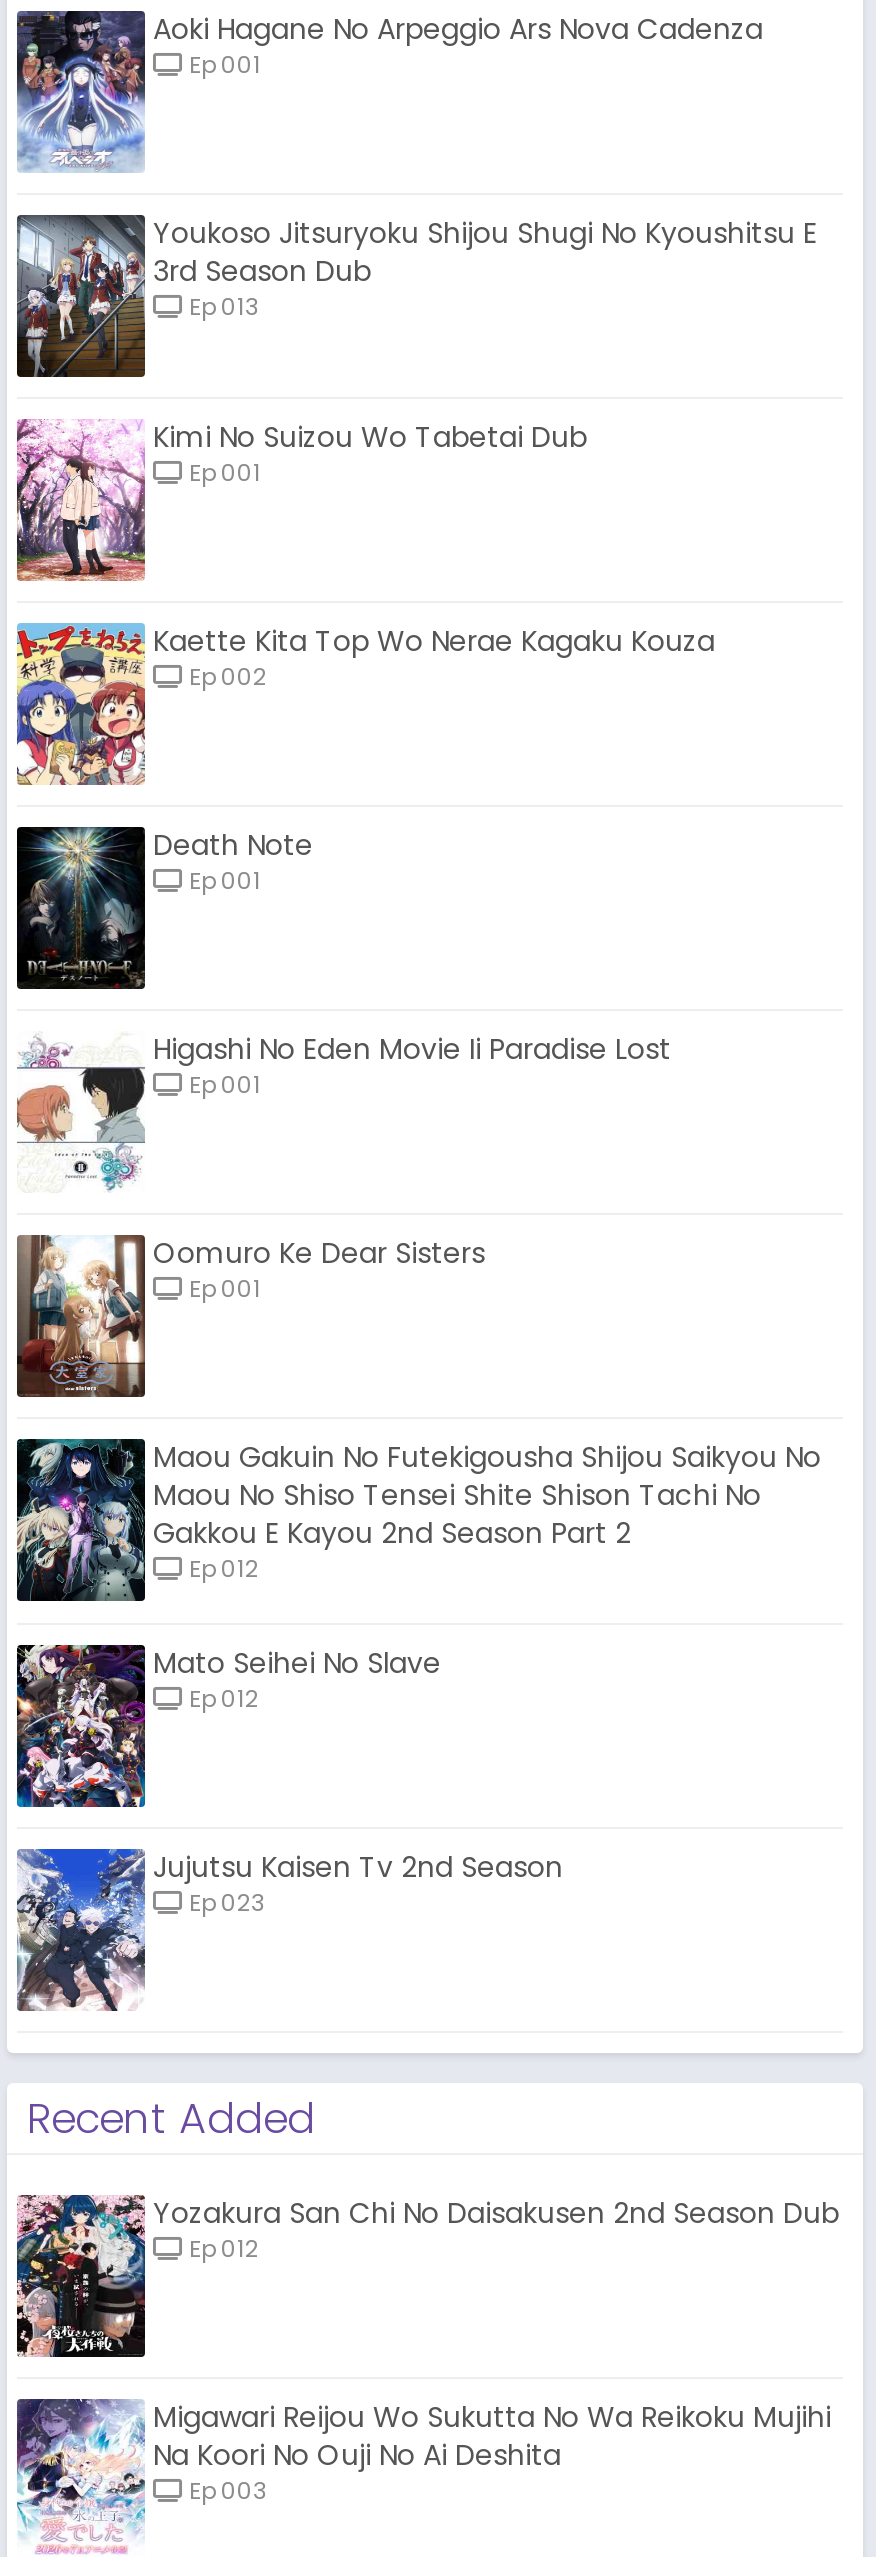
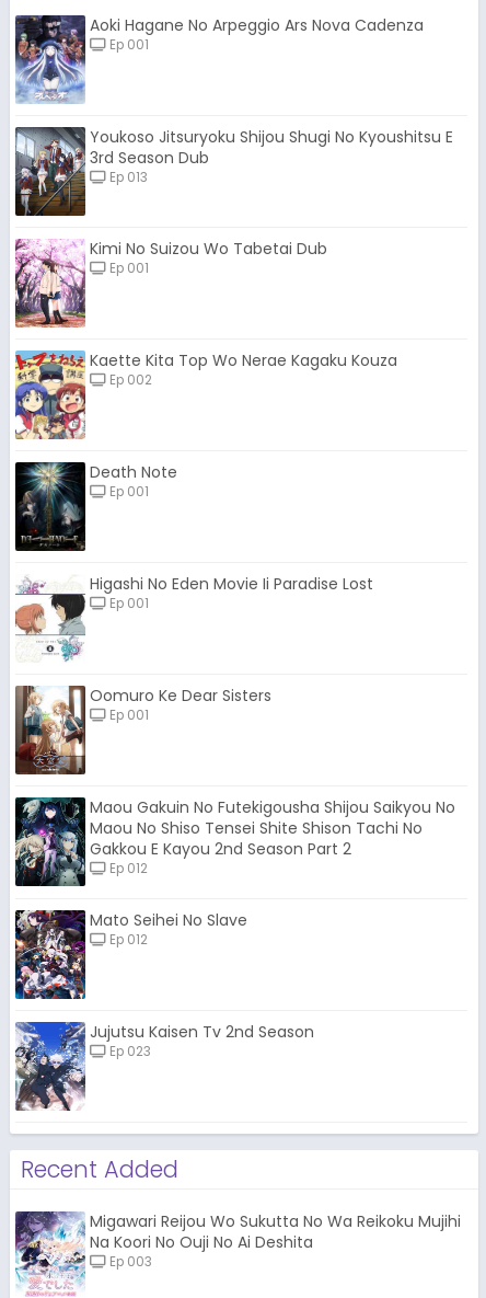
- [image]
- Yozakura San Chi No Daisakusen 2nd Season Dub
- Ep 012
